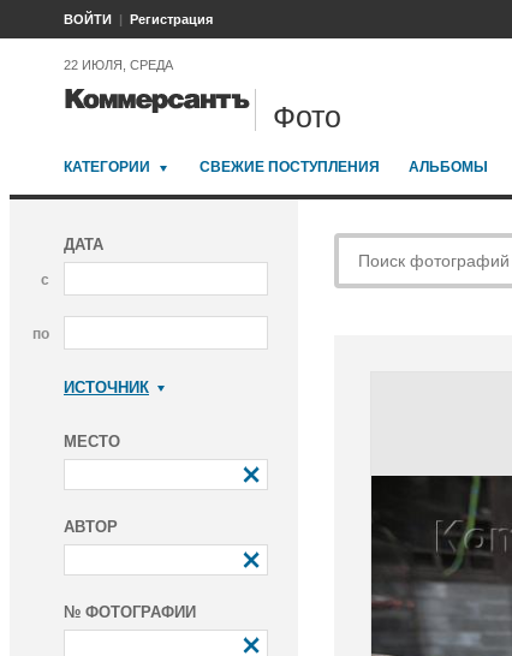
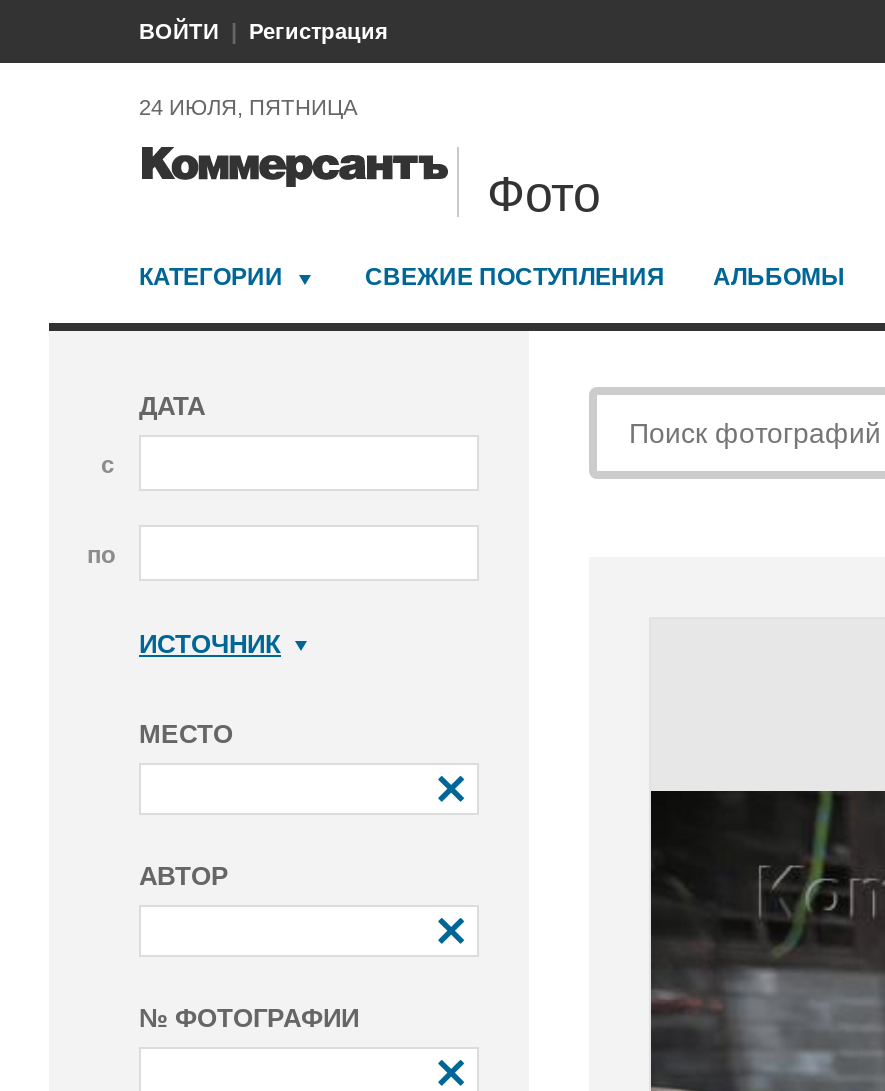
- 22 ИЮЛЯ, СРЕДА
+ 24 ИЮЛЯ, ПЯТНИЦА
